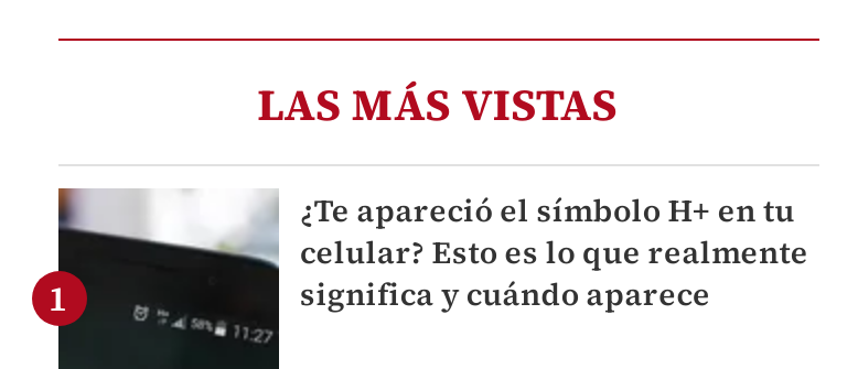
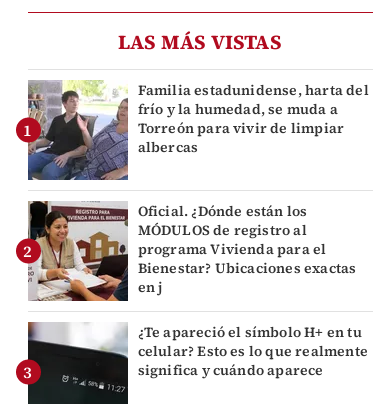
+ [image]

+ [image]
+ Familia estadunidense, harta del
+ frío y la humedad, se muda a
+ Torreón para vivir de limpiar
+ albercas
+ Oficial. ¿Dónde están los
+ MÓDULOS de registro al
+ programa Vivienda para el
+ Bienestar? Ubicaciones exactas
+ en j
